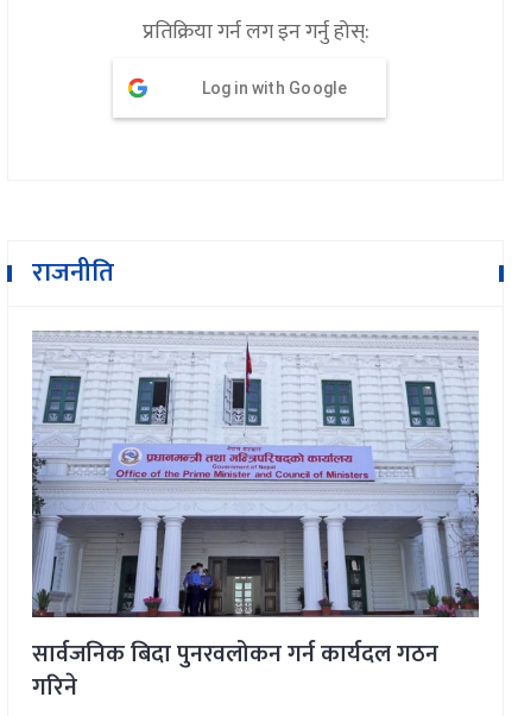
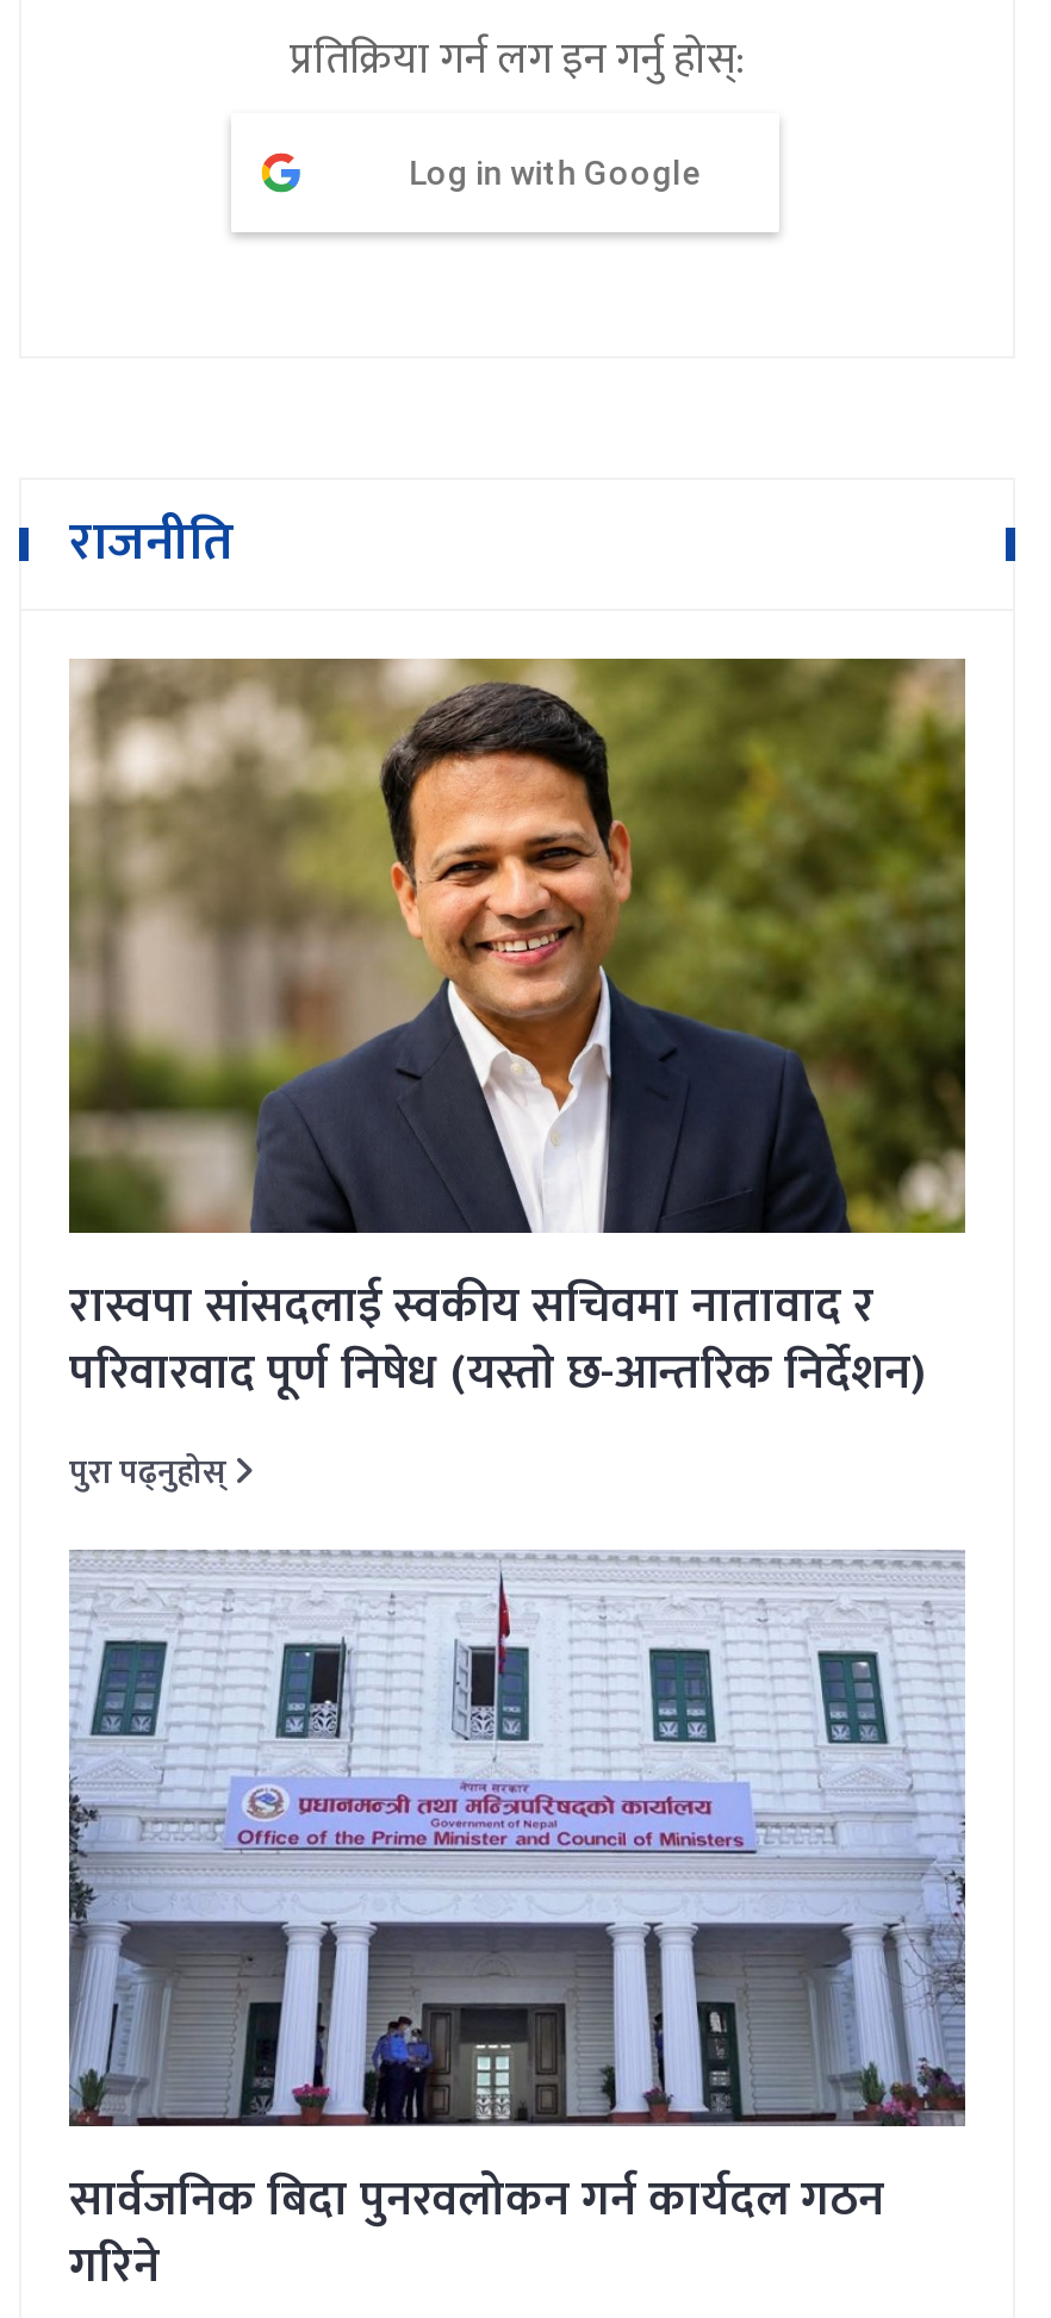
+ [image]
+ रास्वपा सांसदलाई स्वकीय सचिवमा नातावाद र
+ परिवारवाद पूर्ण निषेध (यस्ताे छ-आन्तरिक निर्देशन)
+ पुरा पढ्नुहोस्
